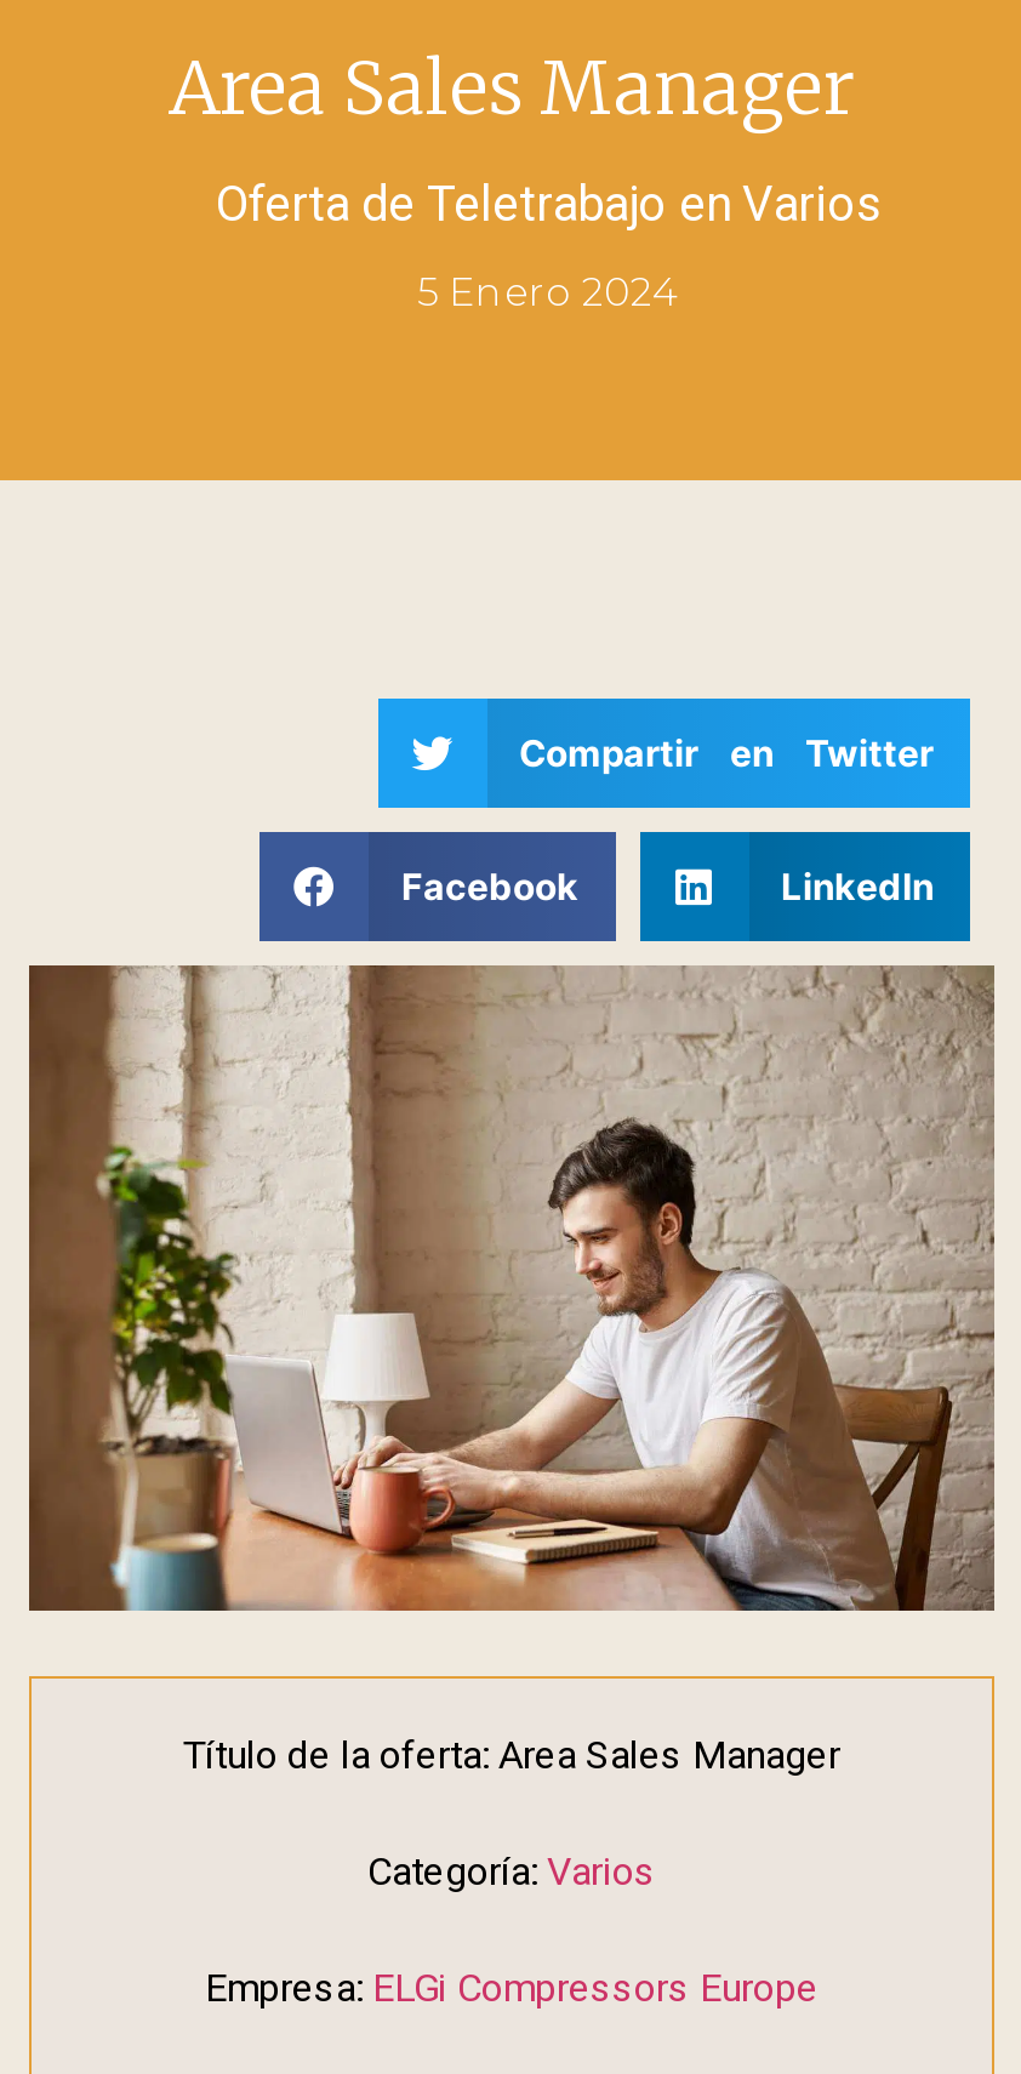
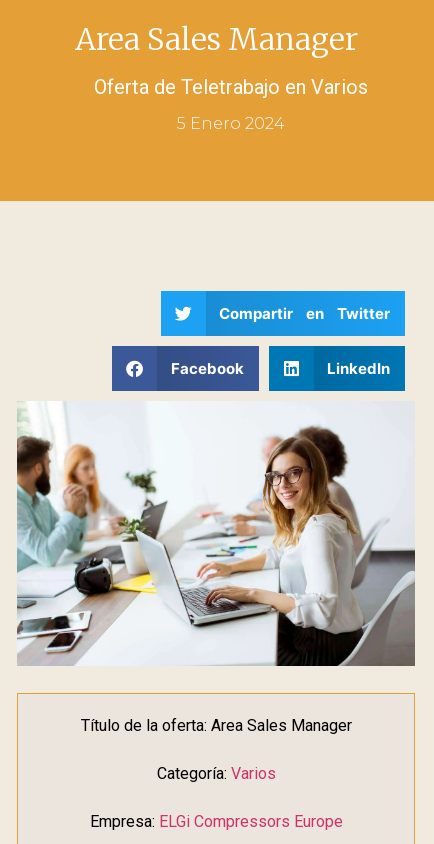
- [image]
+ [image]
